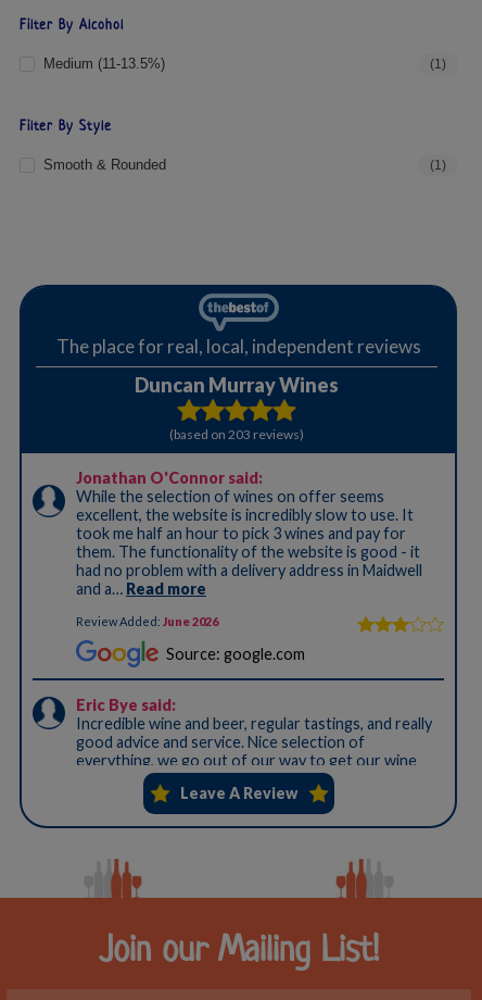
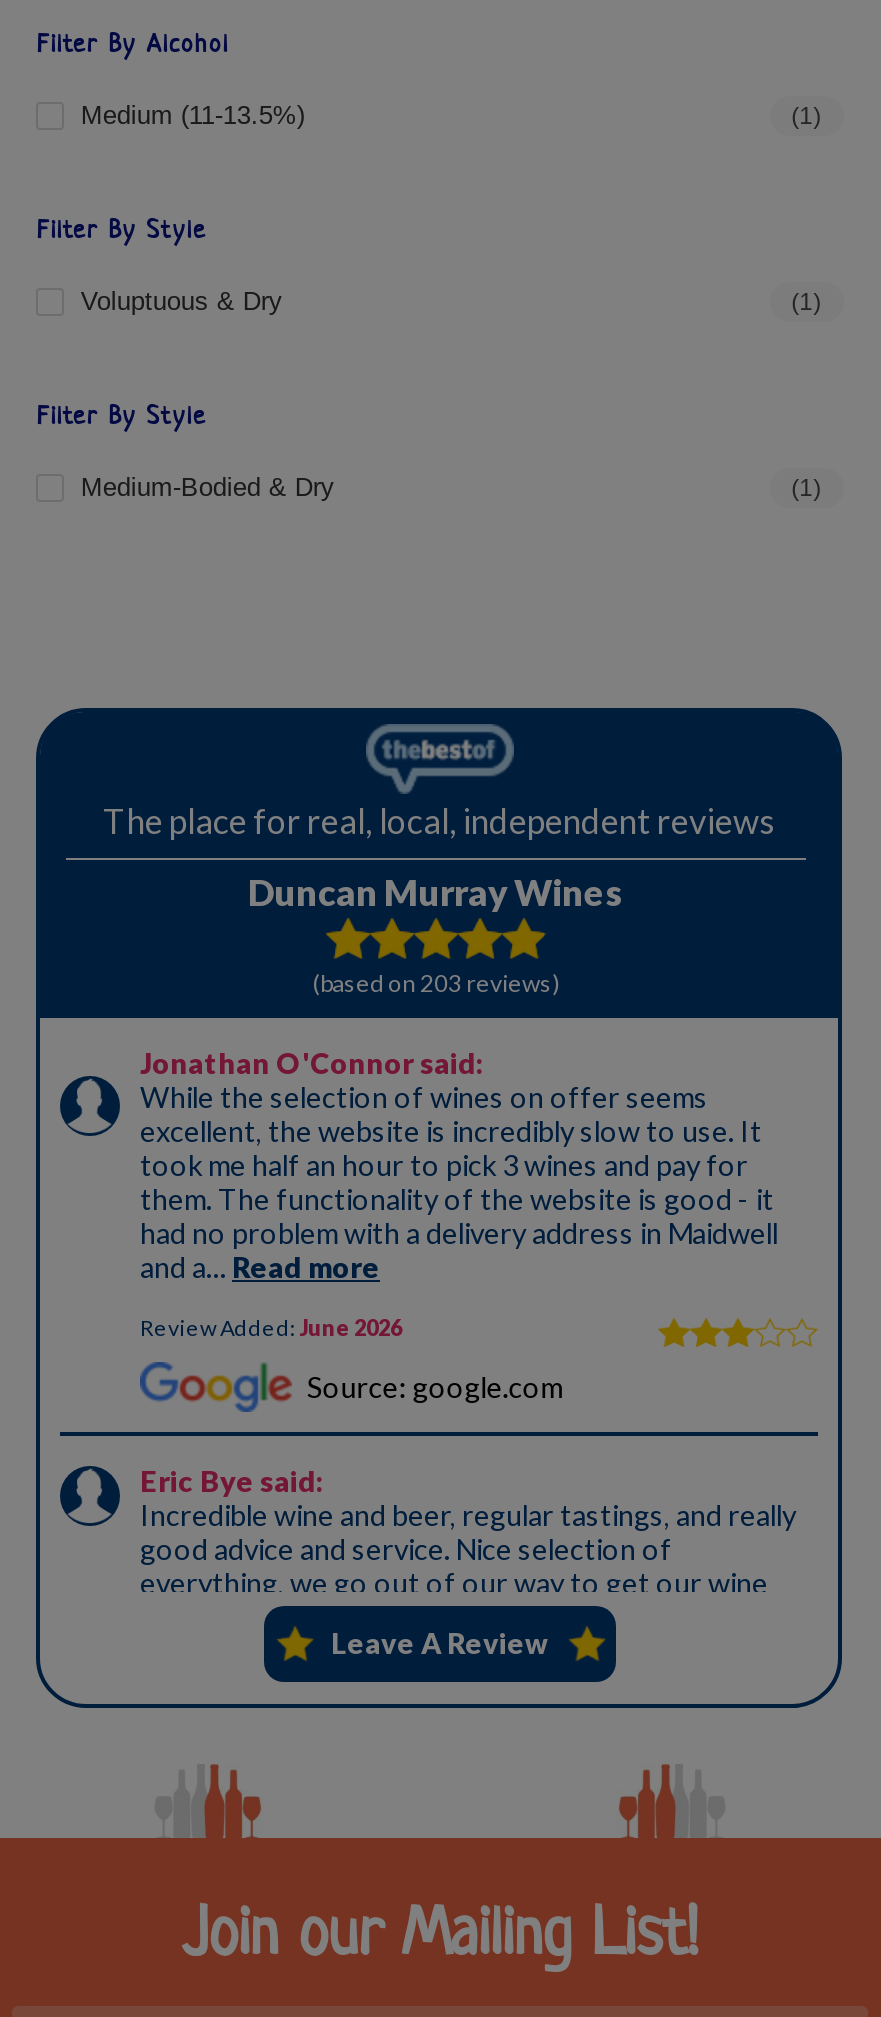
- Smooth & Rounded
+ Voluptuous & Dry
+ (1)
+ Filter By Style
+ Medium-Bodied & Dry
